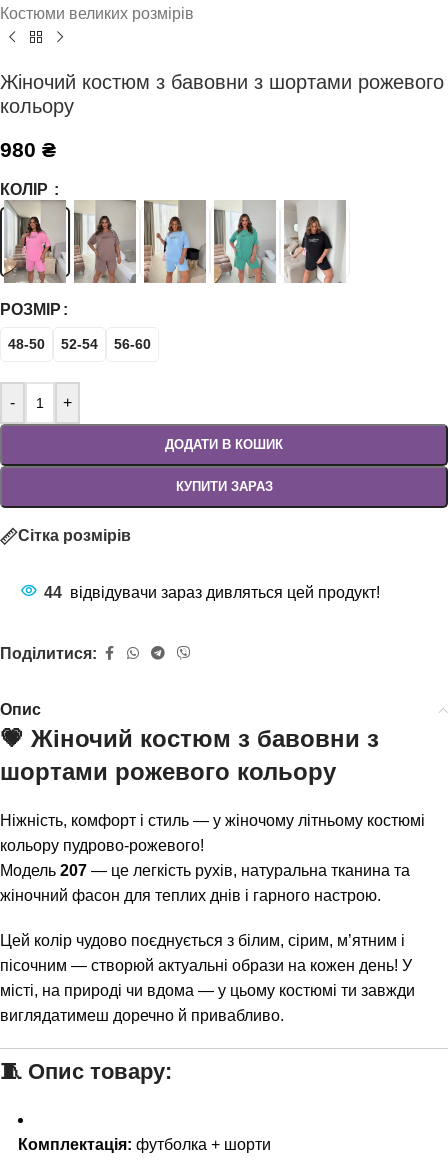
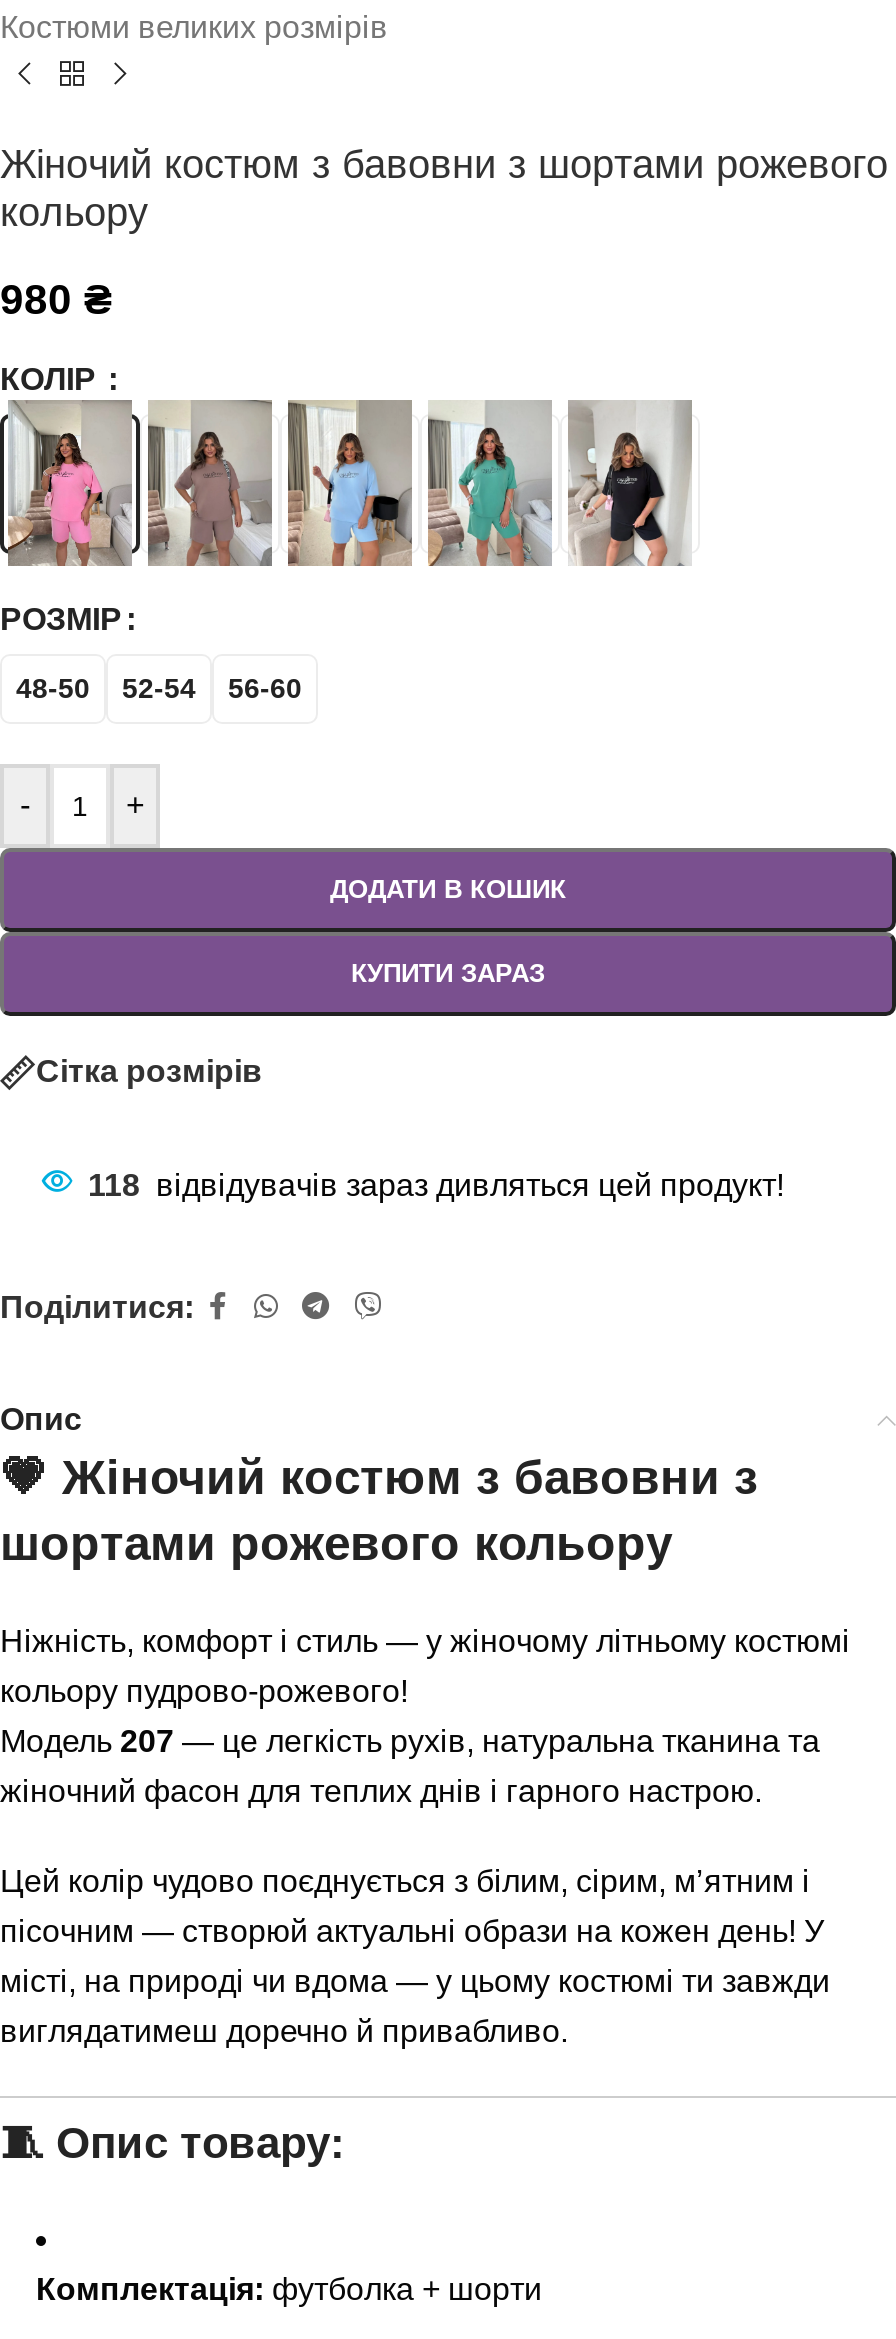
- 44 відвідувачи зараз дивляться цей продукт!
+ 118 відвідувачів зараз дивляться цей продукт!
